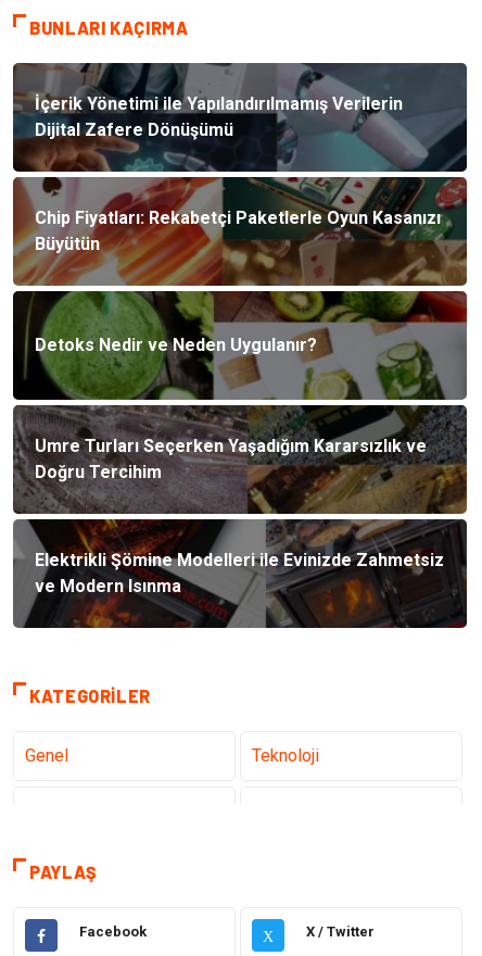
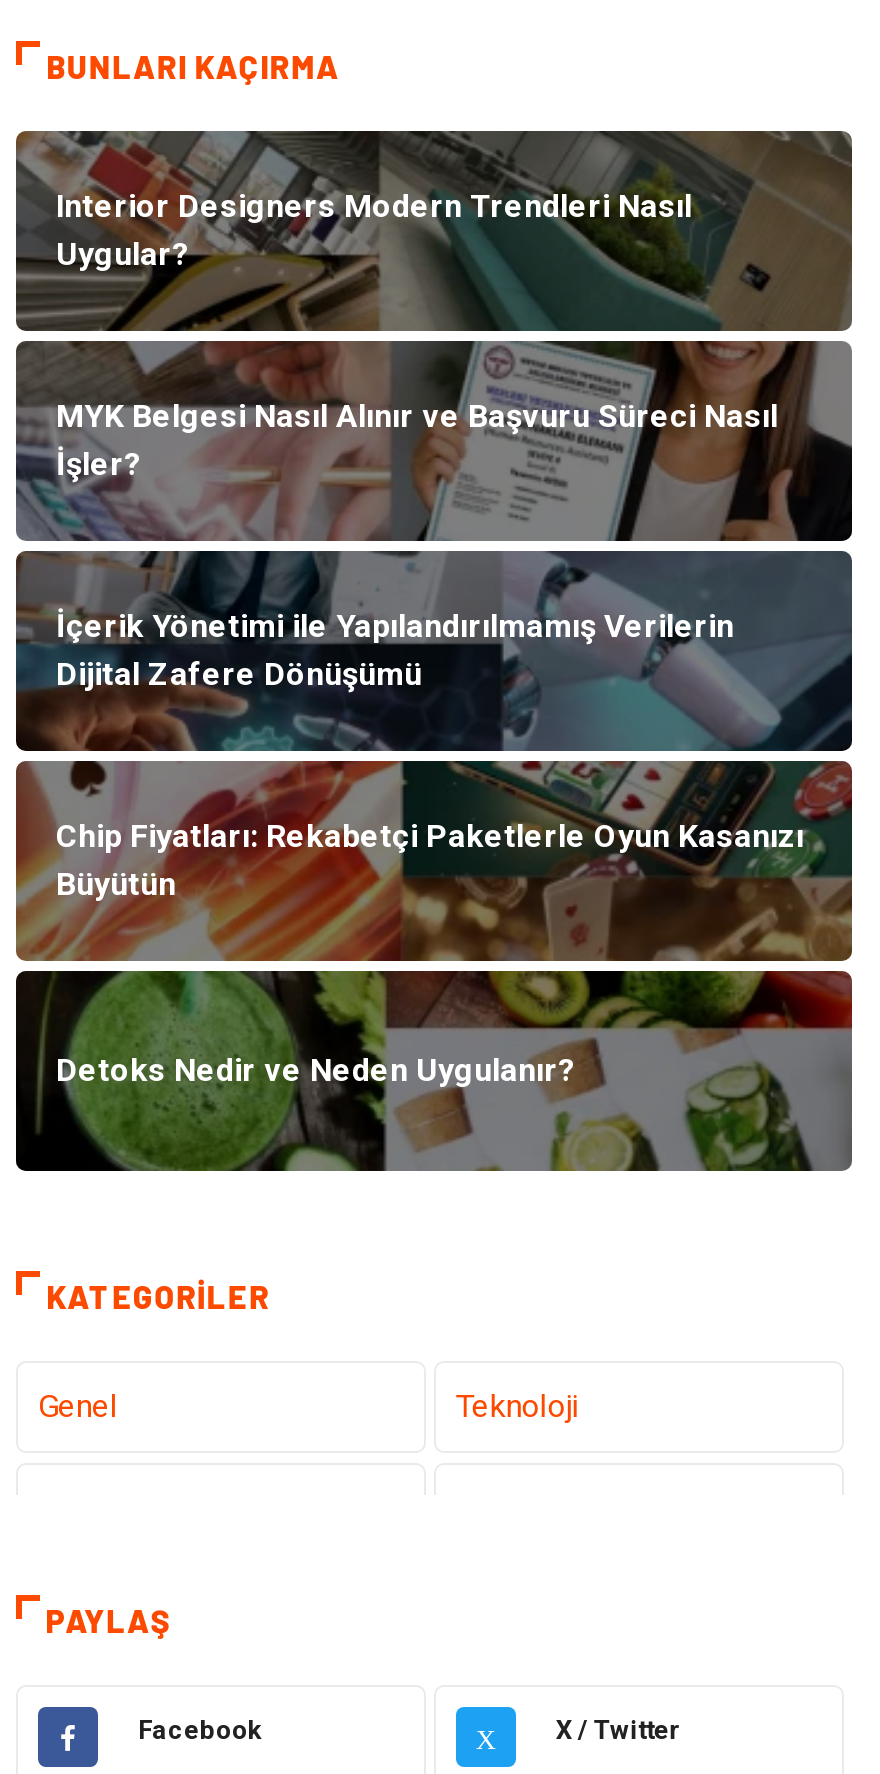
+ [image]
+ Interior Designers Modern Trendleri Nasıl
+ Uygular?

+ MYK Belgesi Nasıl Alınır ve Başvuru Süreci Nasıl
+ İşler?

moved down: [image] | İçerik Yönetimi ile Yapılandırılmamış Verilerin | Dijital Zafere Dönüşümü | Chip Fiyatları: Rekabetçi Paketlerle Oyun Kasanızı | Büyütün | Detoks Nedir ve Neden Uygulanır?

- [image]
- Umre Turları Seçerken Yaşadığım Kararsızlık ve
- Doğru Tercihim

- Elektrikli Şömine Modelleri ile Evinizde Zahmetsiz
- ve Modern Isınma
